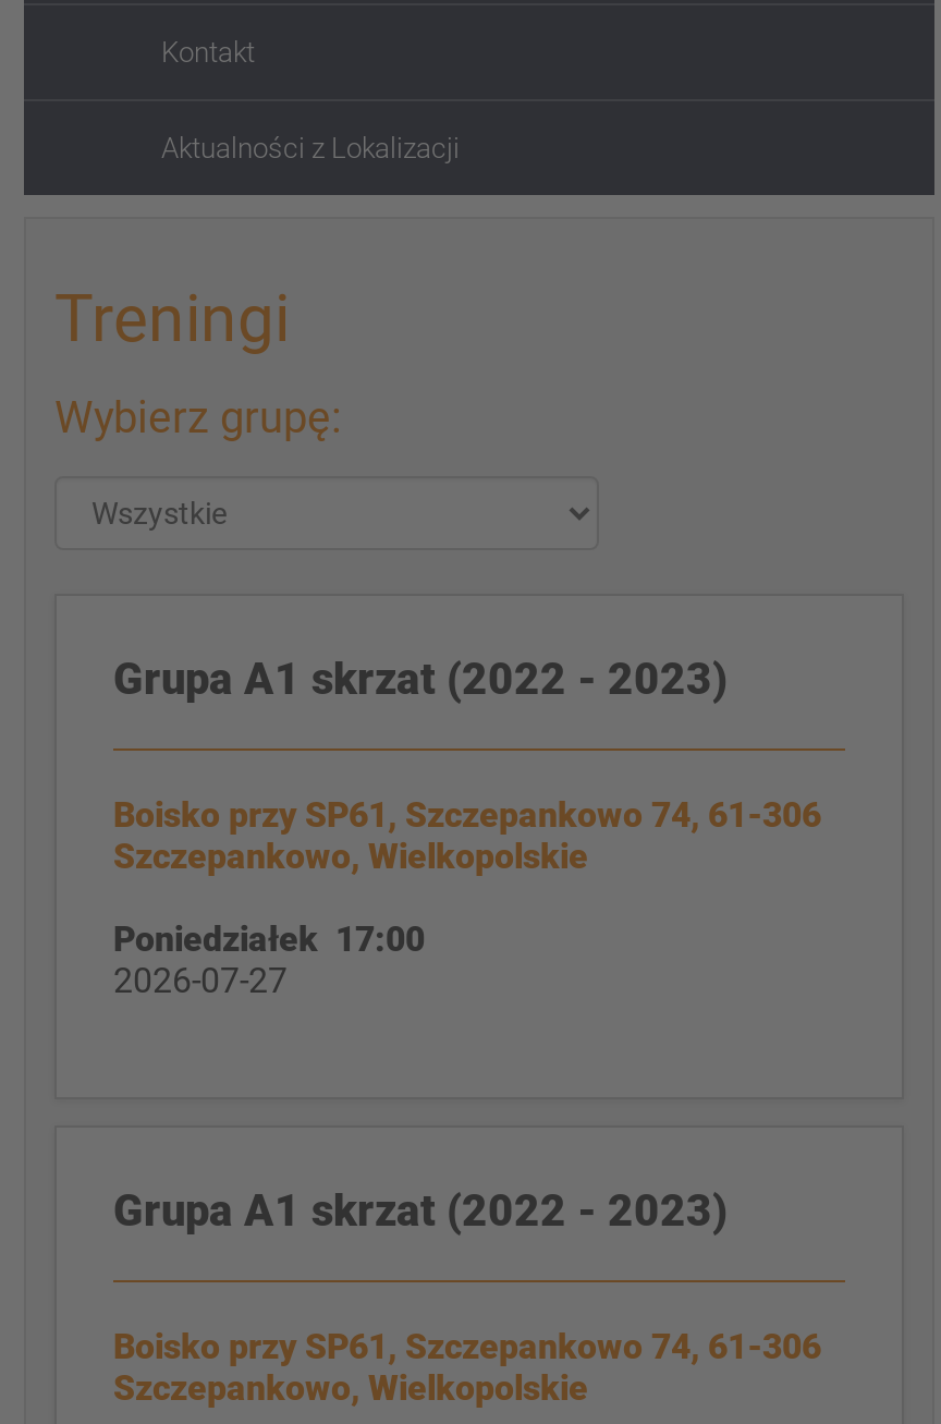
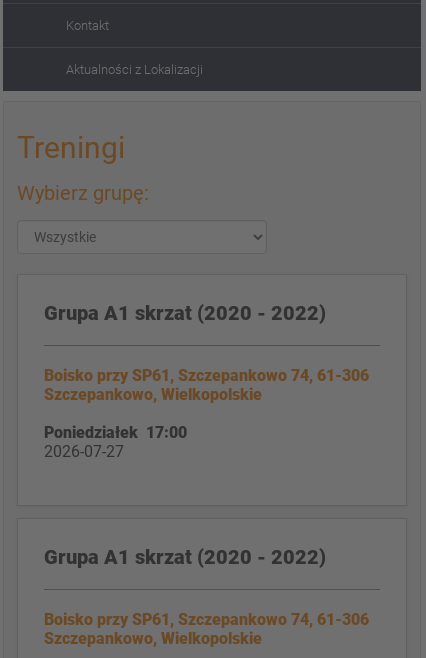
- Grupa A1 skrzat (2022 - 2023)
+ Grupa A1 skrzat (2020 - 2022)

- Grupa A1 skrzat (2022 - 2023)
+ Grupa A1 skrzat (2020 - 2022)
